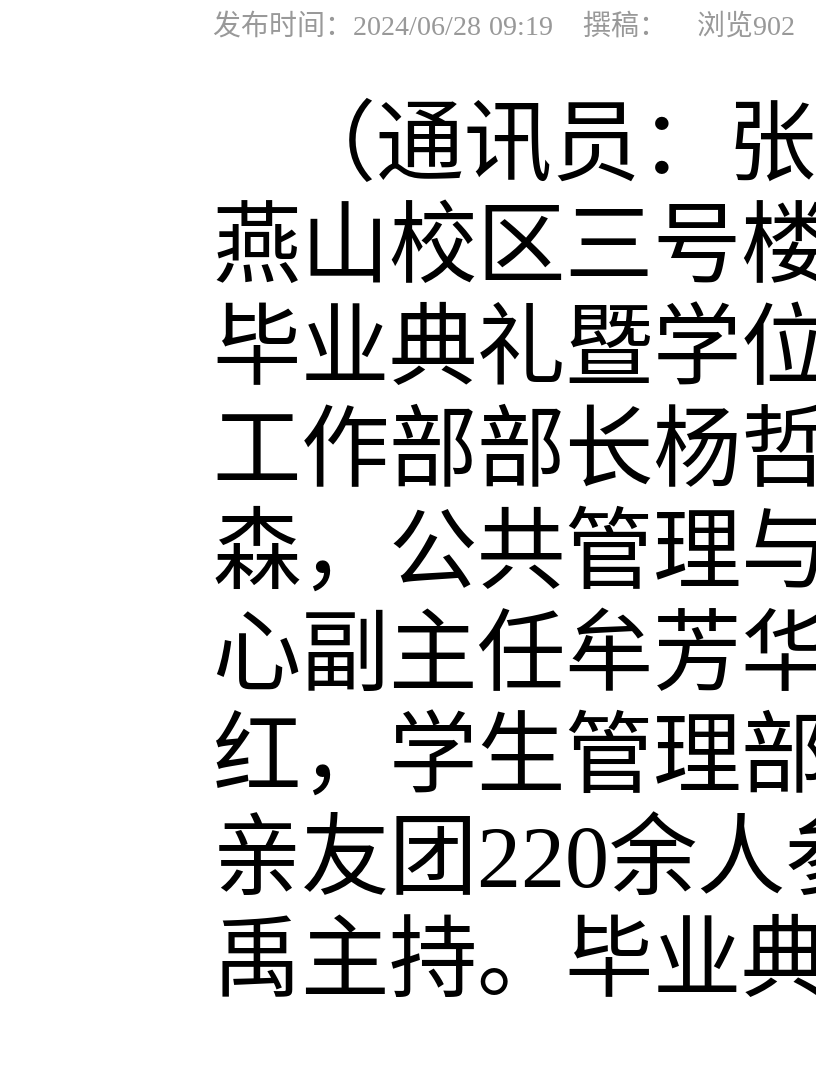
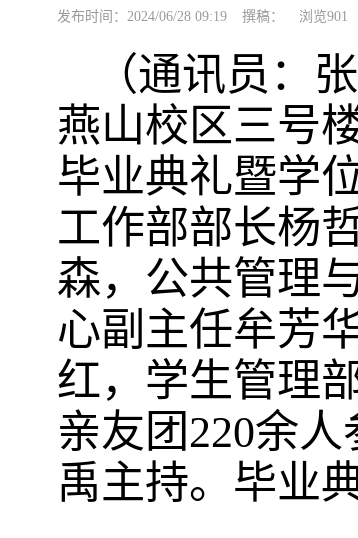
- 发布时间：2024/06/28 09:19 撰稿： 浏览902
+ 发布时间：2024/06/28 09:19 撰稿： 浏览901
